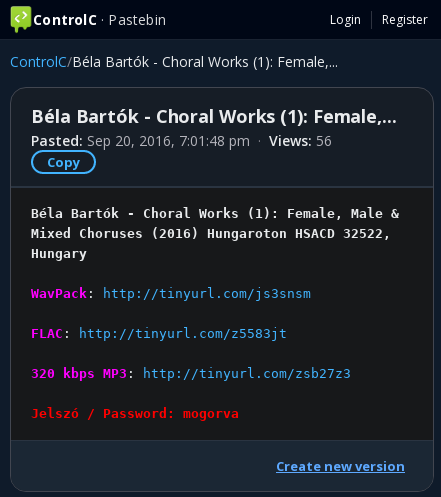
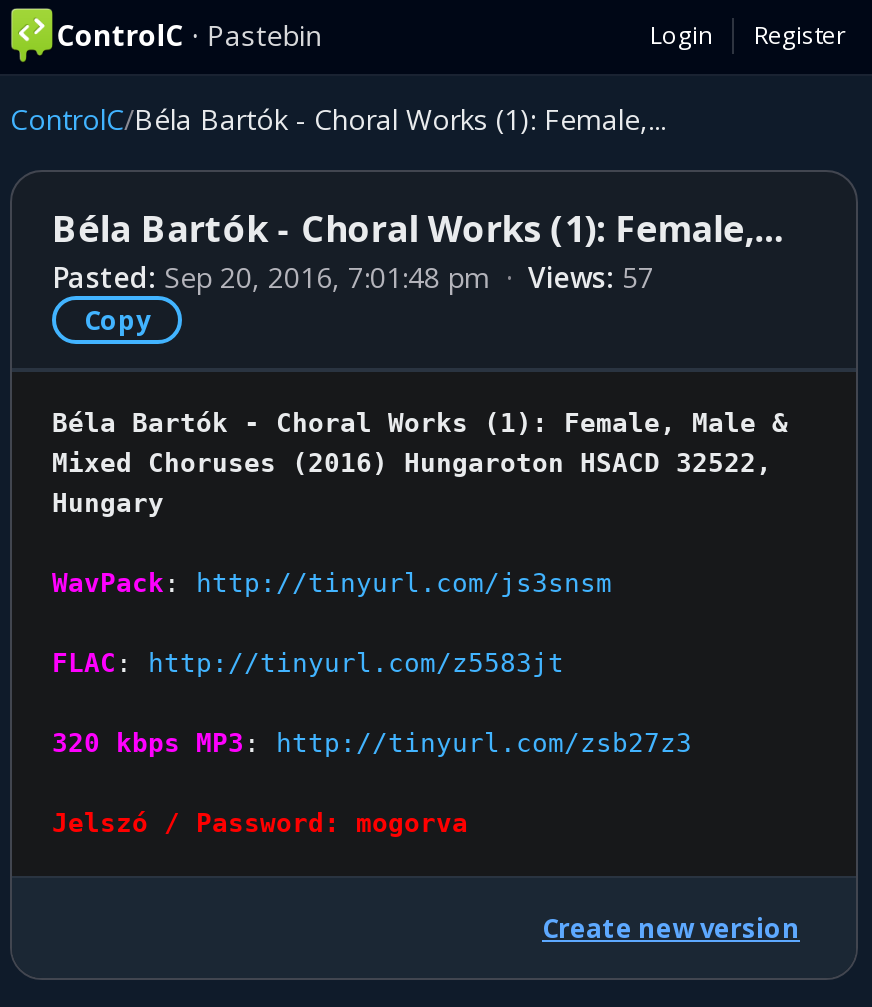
- Pasted: Sep 20, 2016, 7:01:48 pm · Views: 56
+ Pasted: Sep 20, 2016, 7:01:48 pm · Views: 57
